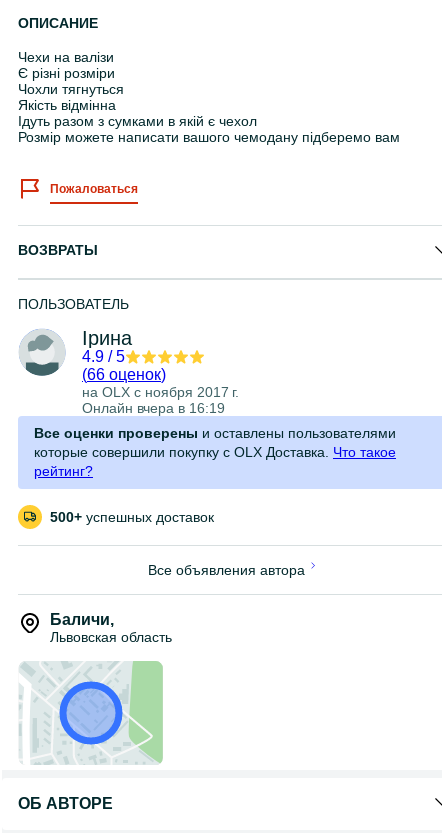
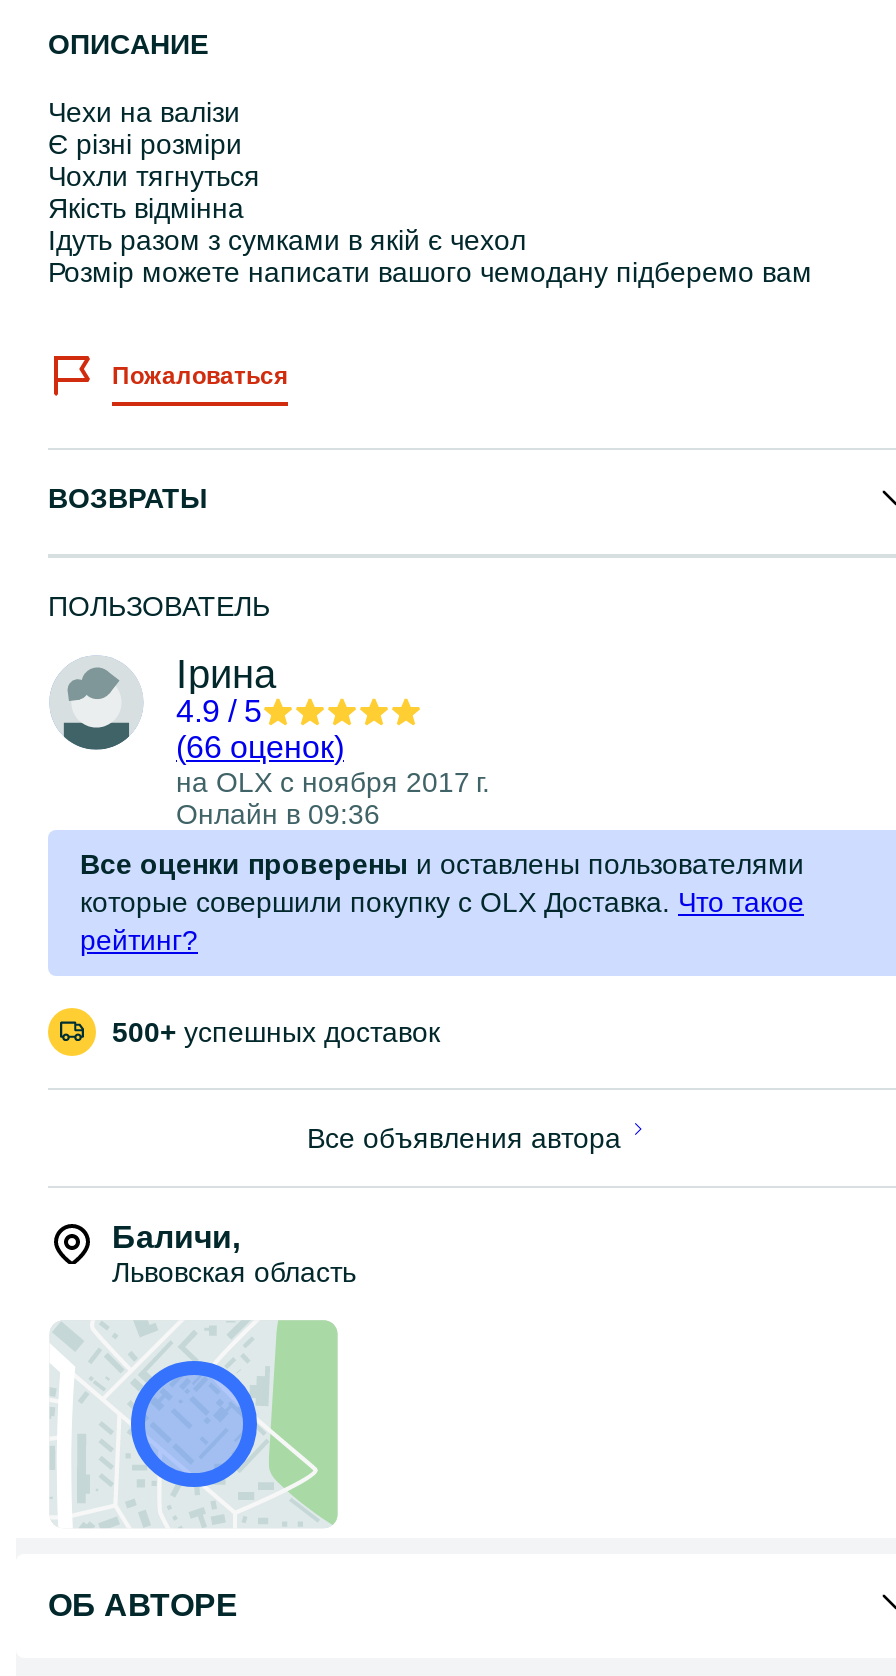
- Онлайн вчера в 16:19
+ Онлайн в 09:36
